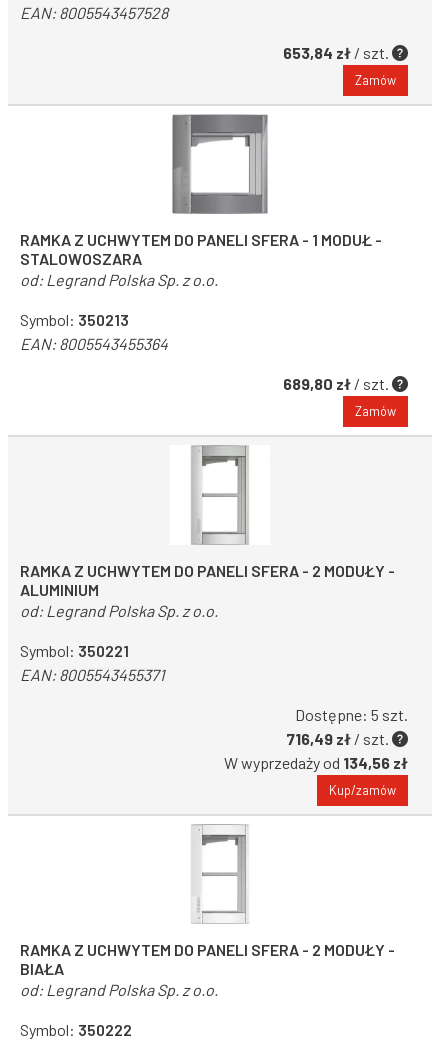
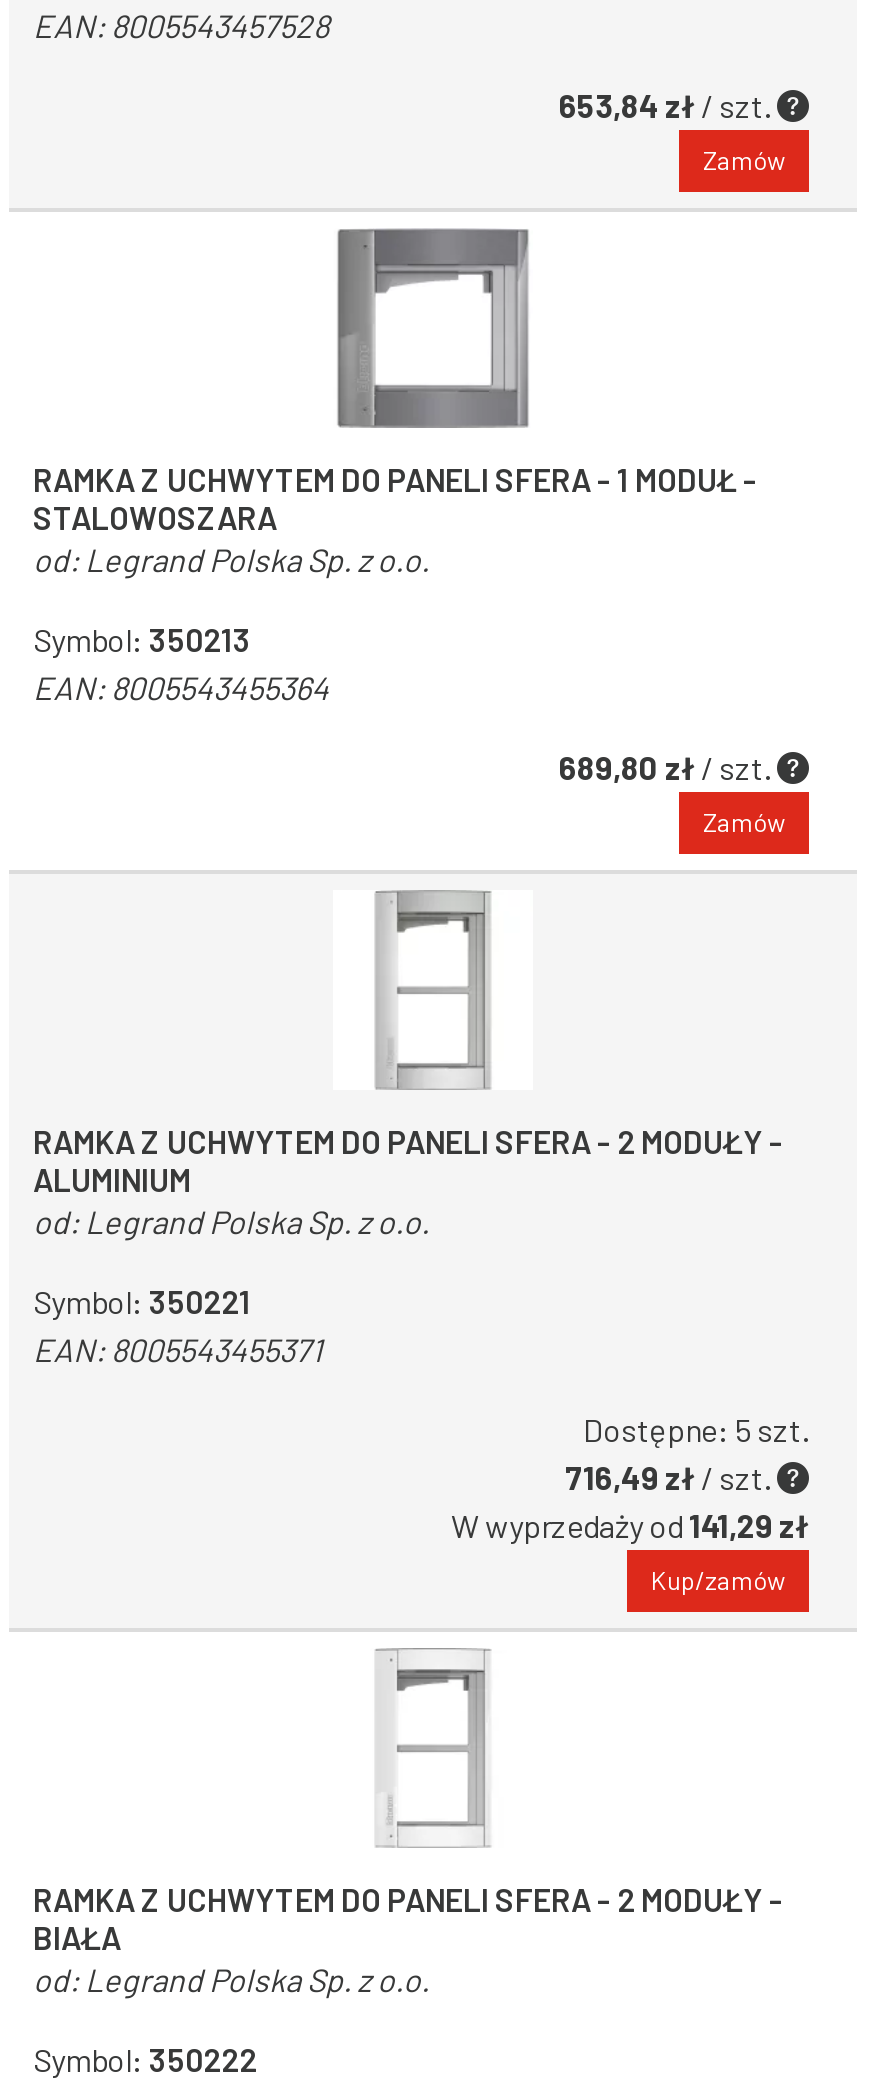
- W wyprzedaży od 134,56 zł
+ W wyprzedaży od 141,29 zł
